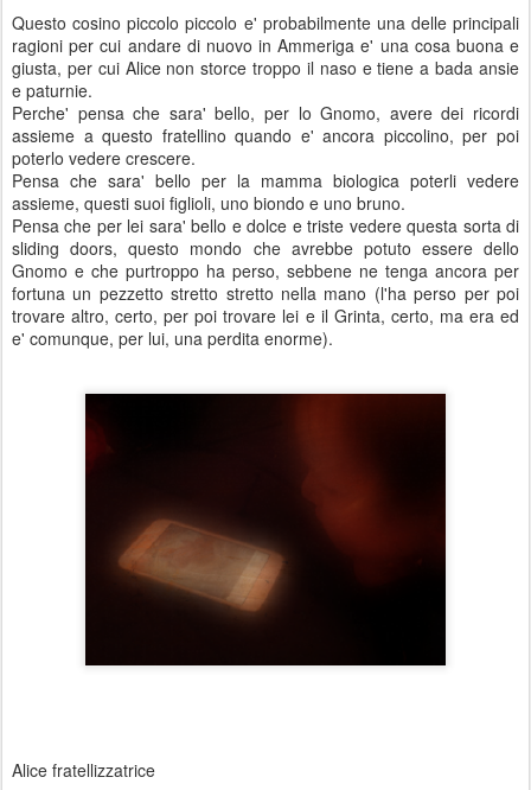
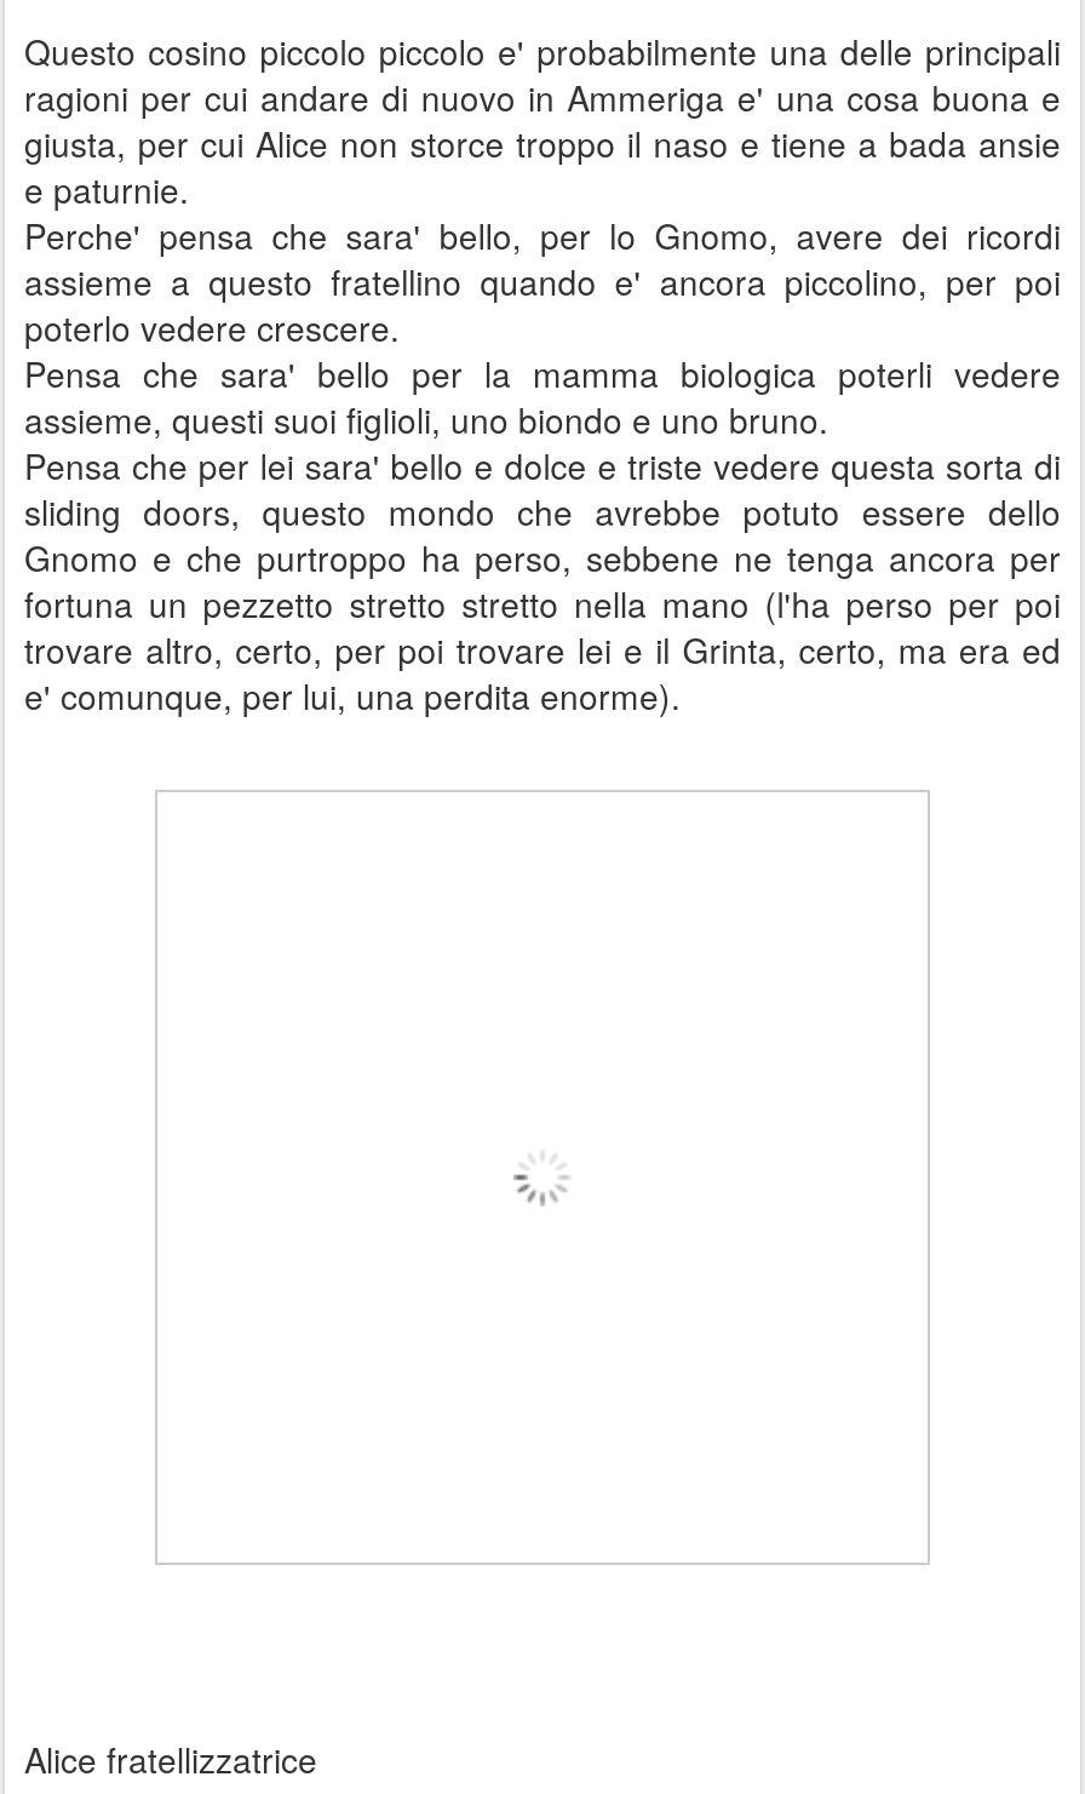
- [image]
